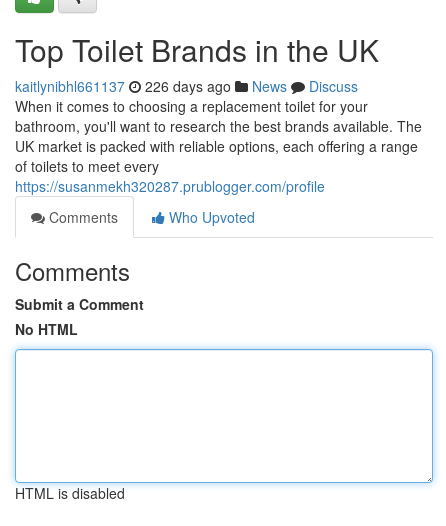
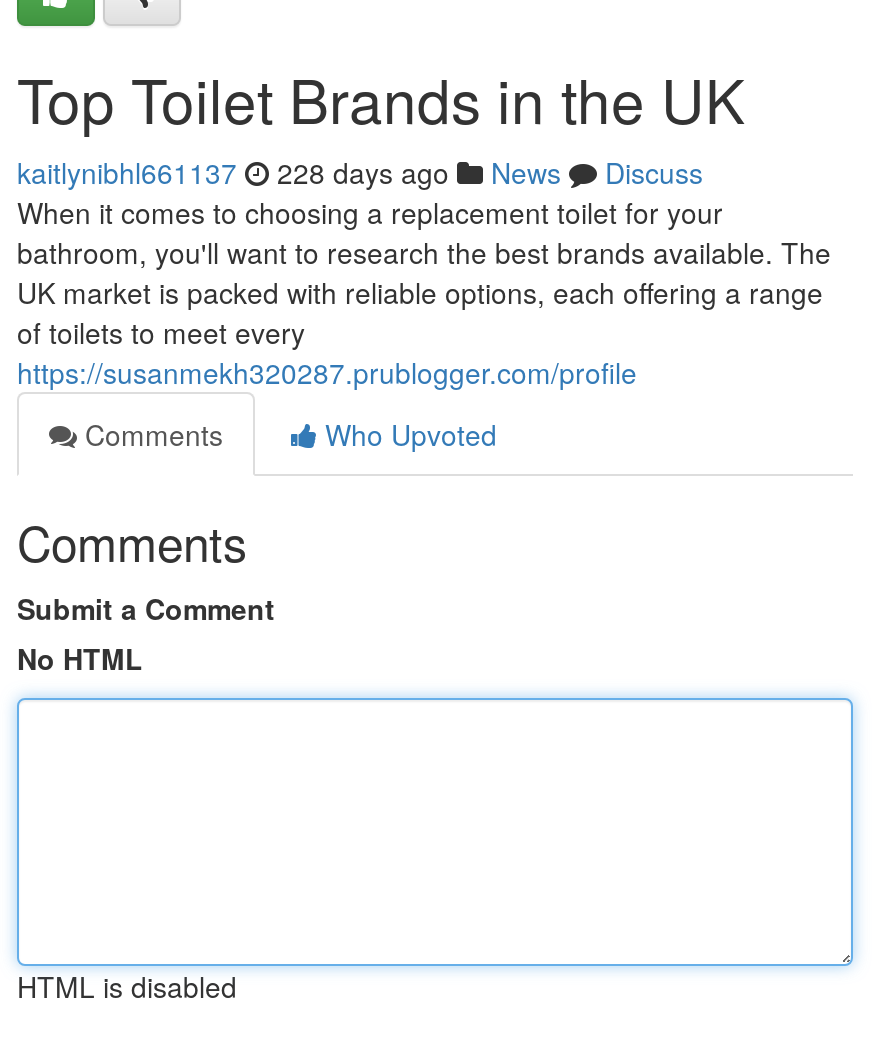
- kaitlynibhl661137 226 days ago News Discuss
+ kaitlynibhl661137 228 days ago News Discuss
